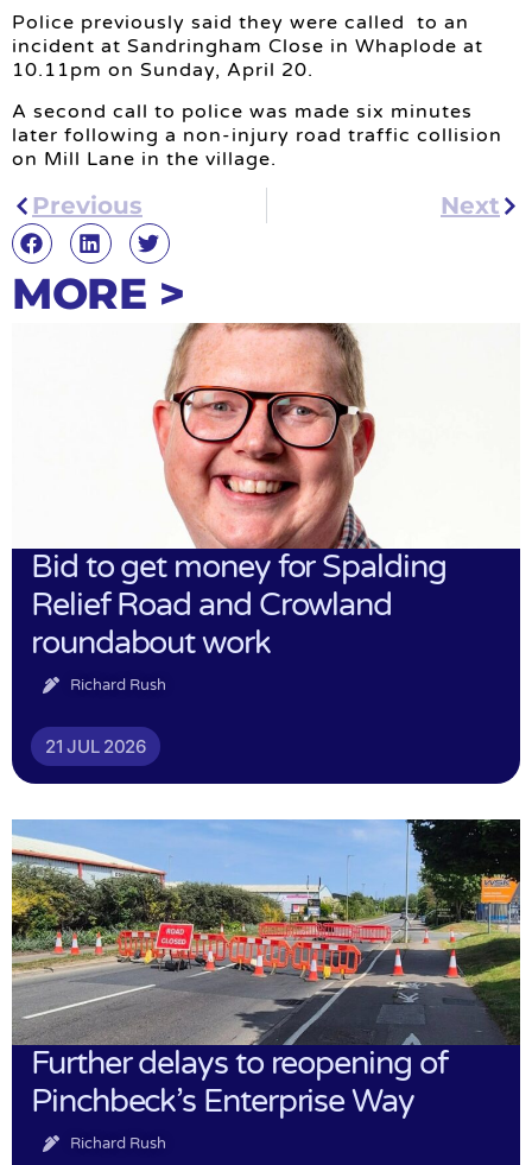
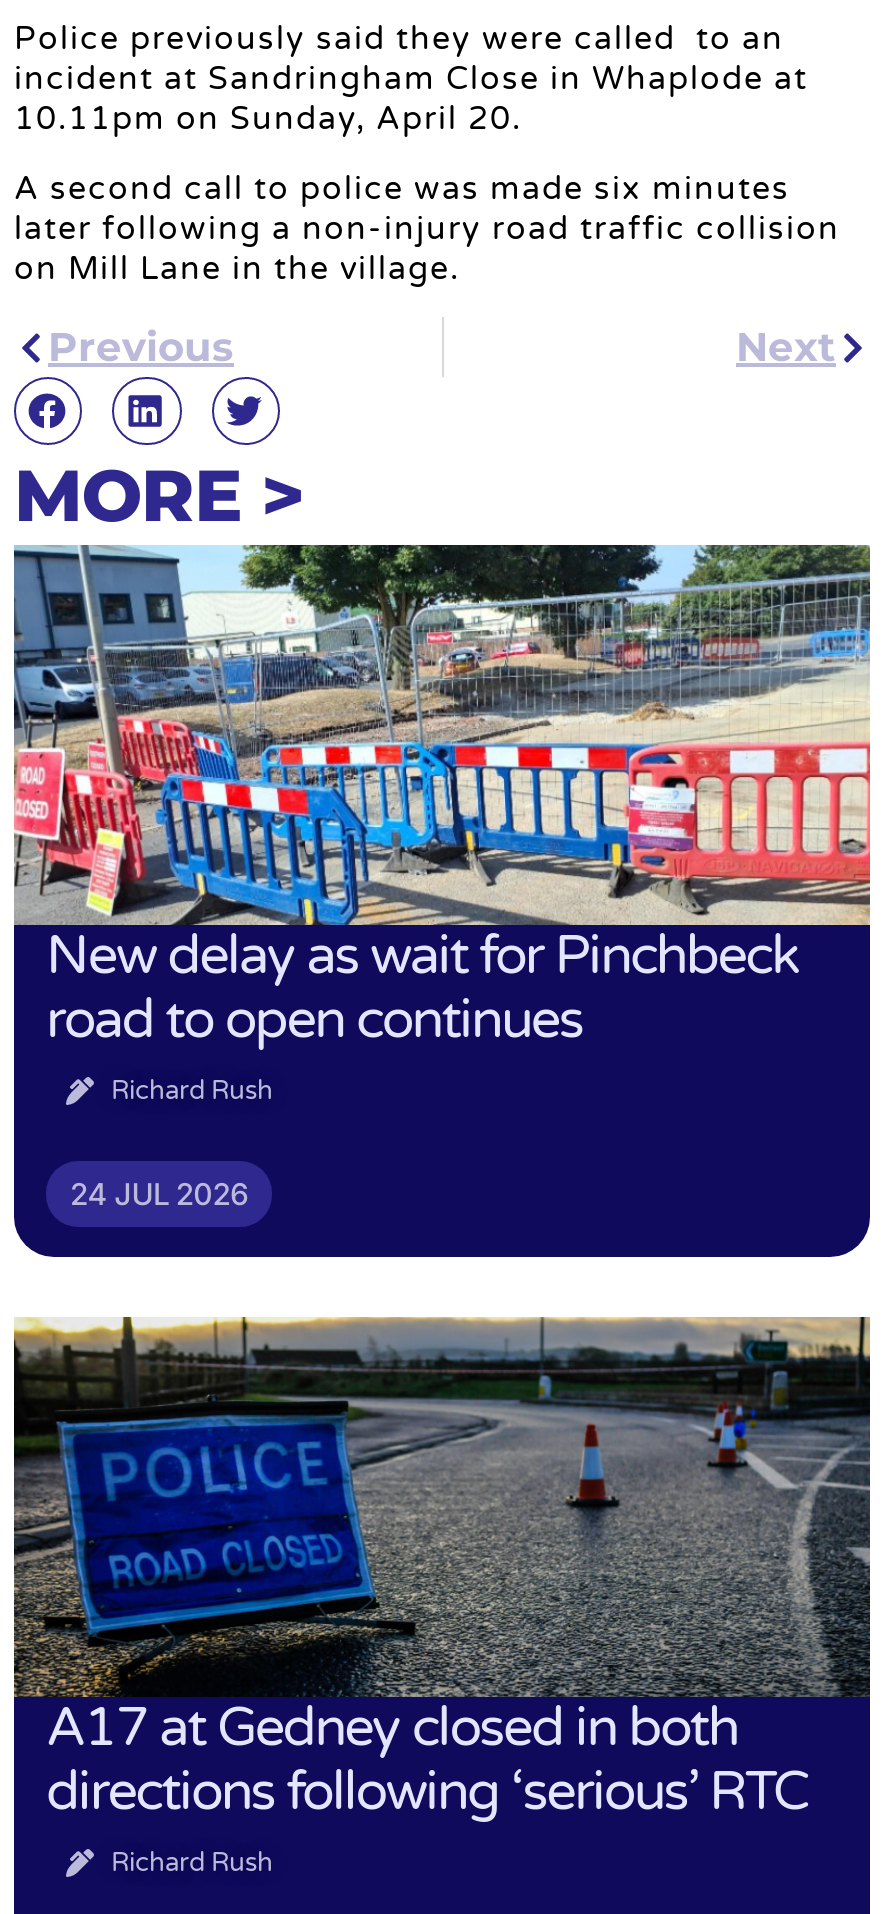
- [image]
- Bid to get money for Spalding
- Relief Road and Crowland
- roundabout work
+ [image]
+ New delay as wait for Pinchbeck
+ road to open continues

- 21 JUL 2026
+ 24 JUL 2026

- [image]
- Further delays to reopening of
- Pinchbeck’s Enterprise Way
+ [image]
+ A17 at Gedney closed in both
+ directions following ‘serious’ RTC
